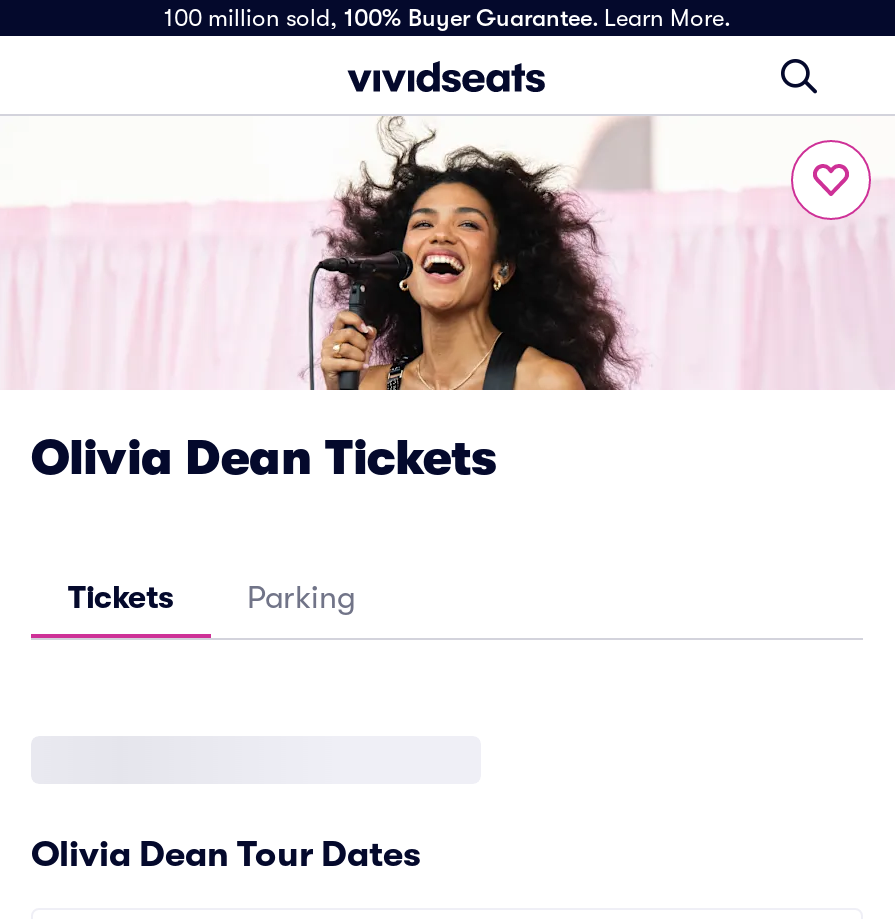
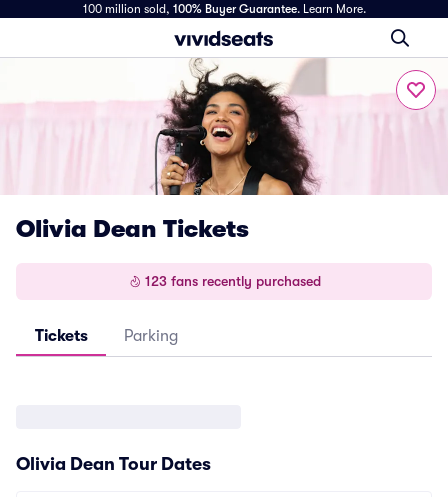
+ 123 fans recently purchased
